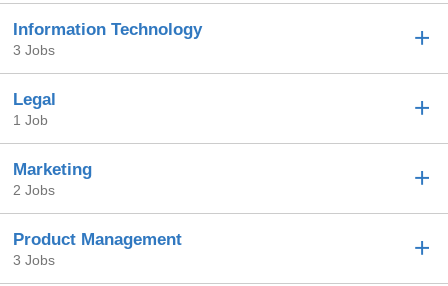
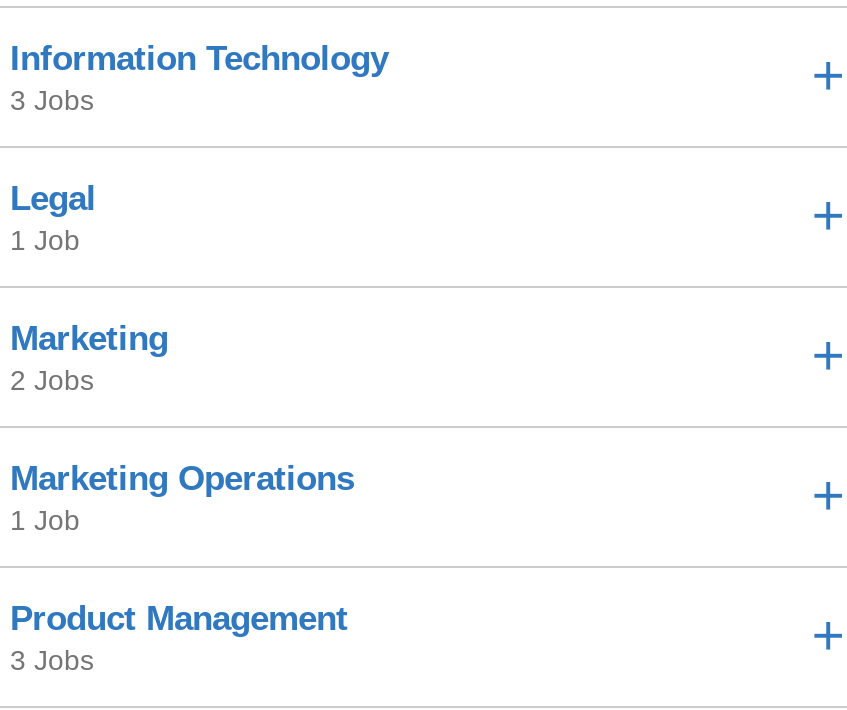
+ Marketing Operations
+ 1 Job
